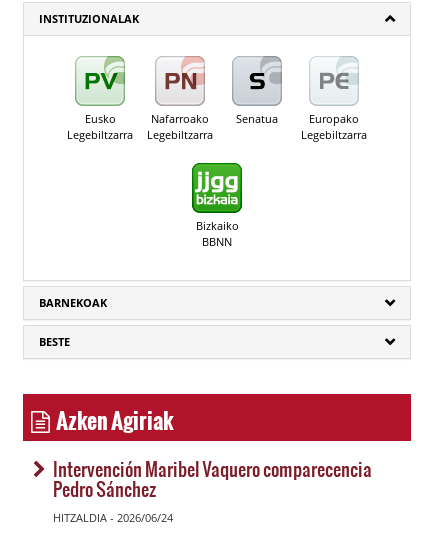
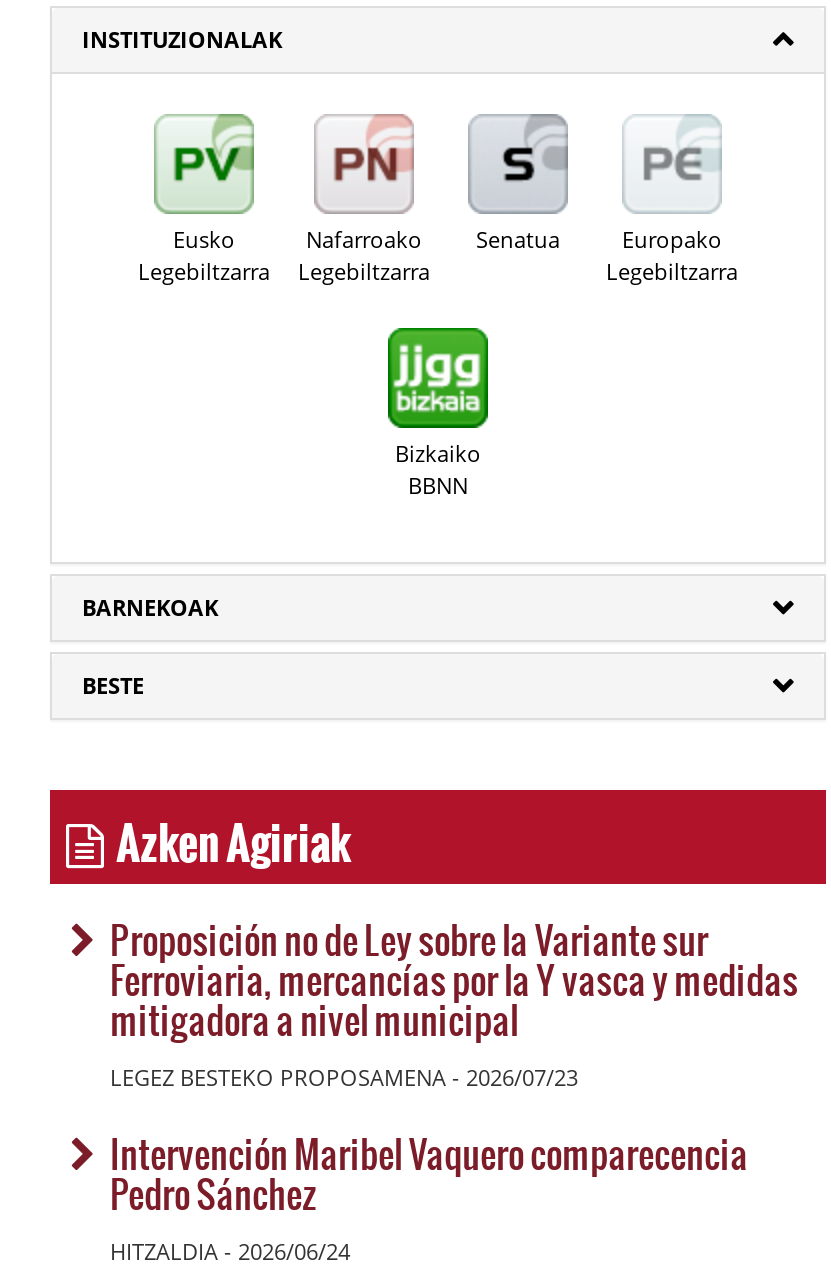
+ Proposición no de Ley sobre la Variante sur
+ Ferroviaria, mercancías por la Y vasca y medidas
+ mitigadora a nivel municipal
+ LEGEZ BESTEKO PROPOSAMENA - 2026/07/23
